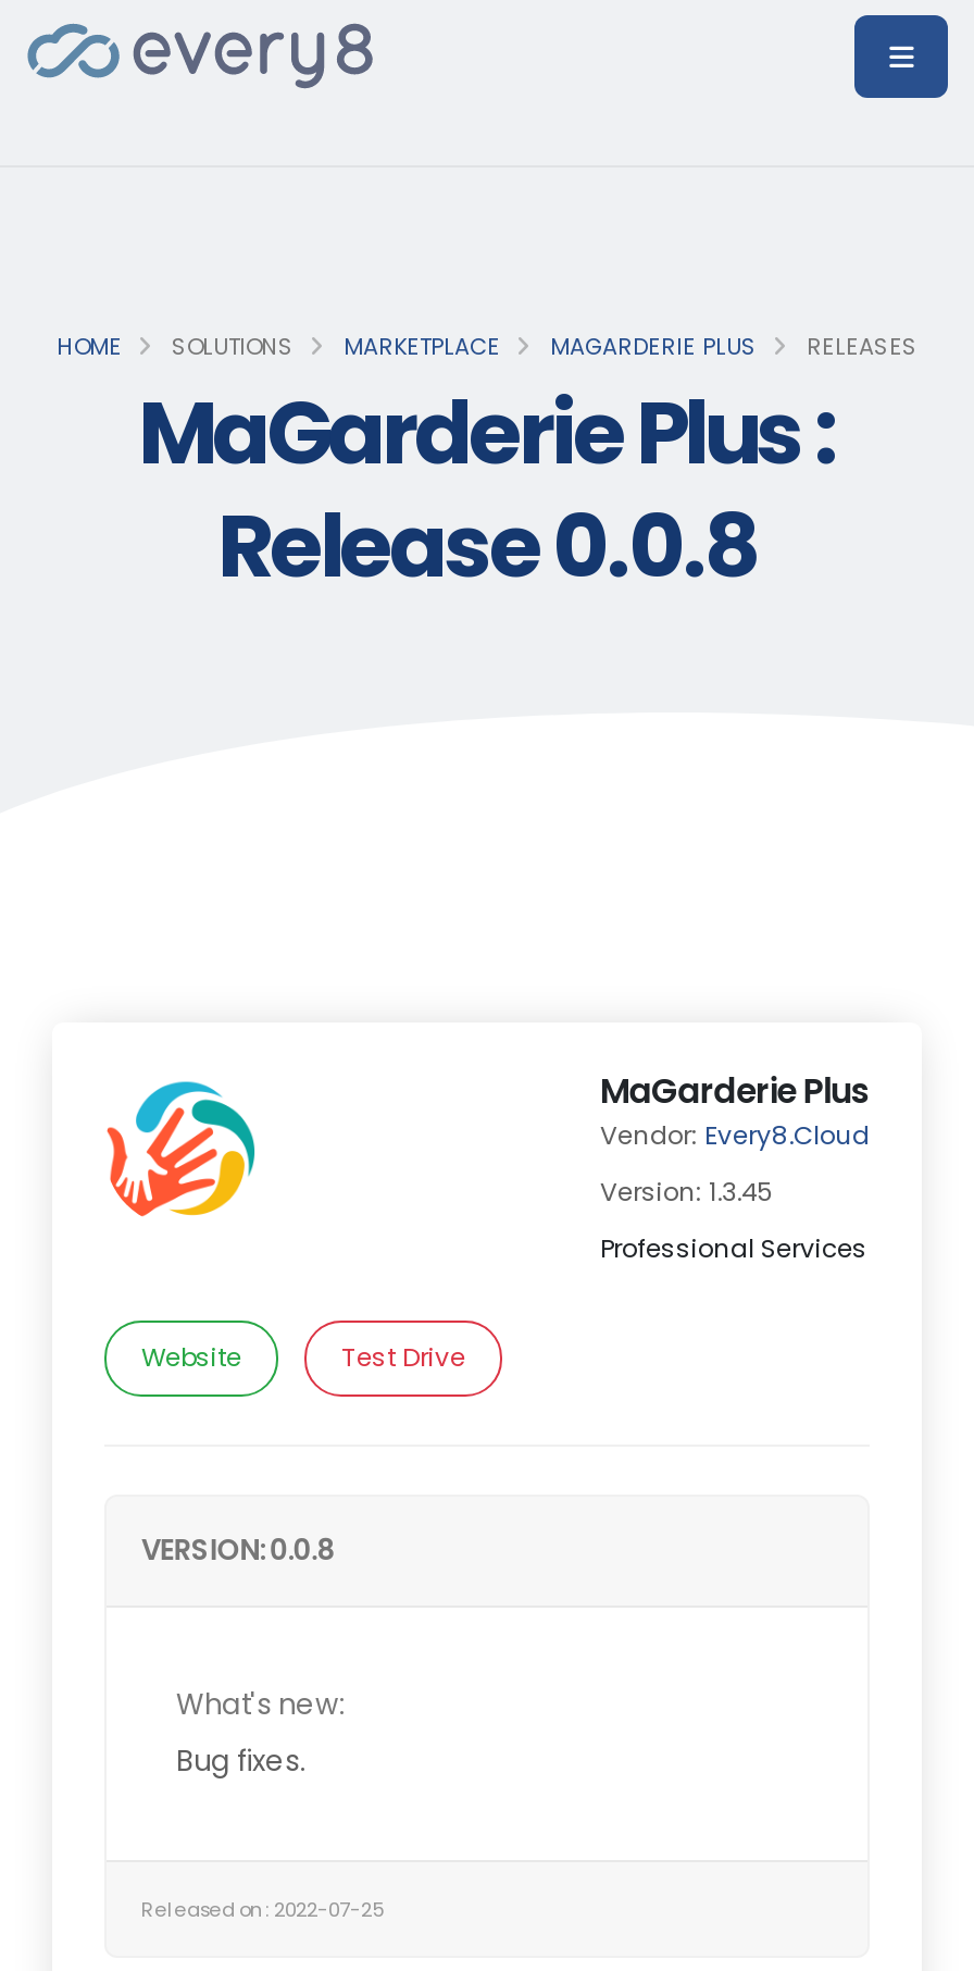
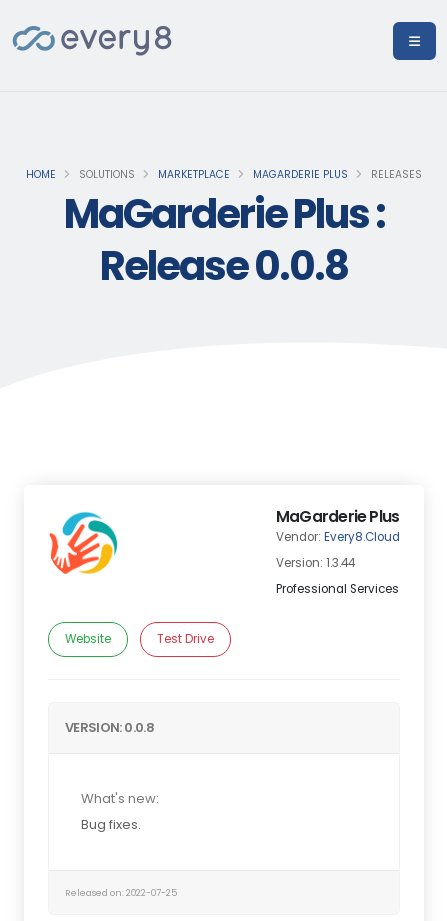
- Version: 1.3.45
+ Version: 1.3.44
